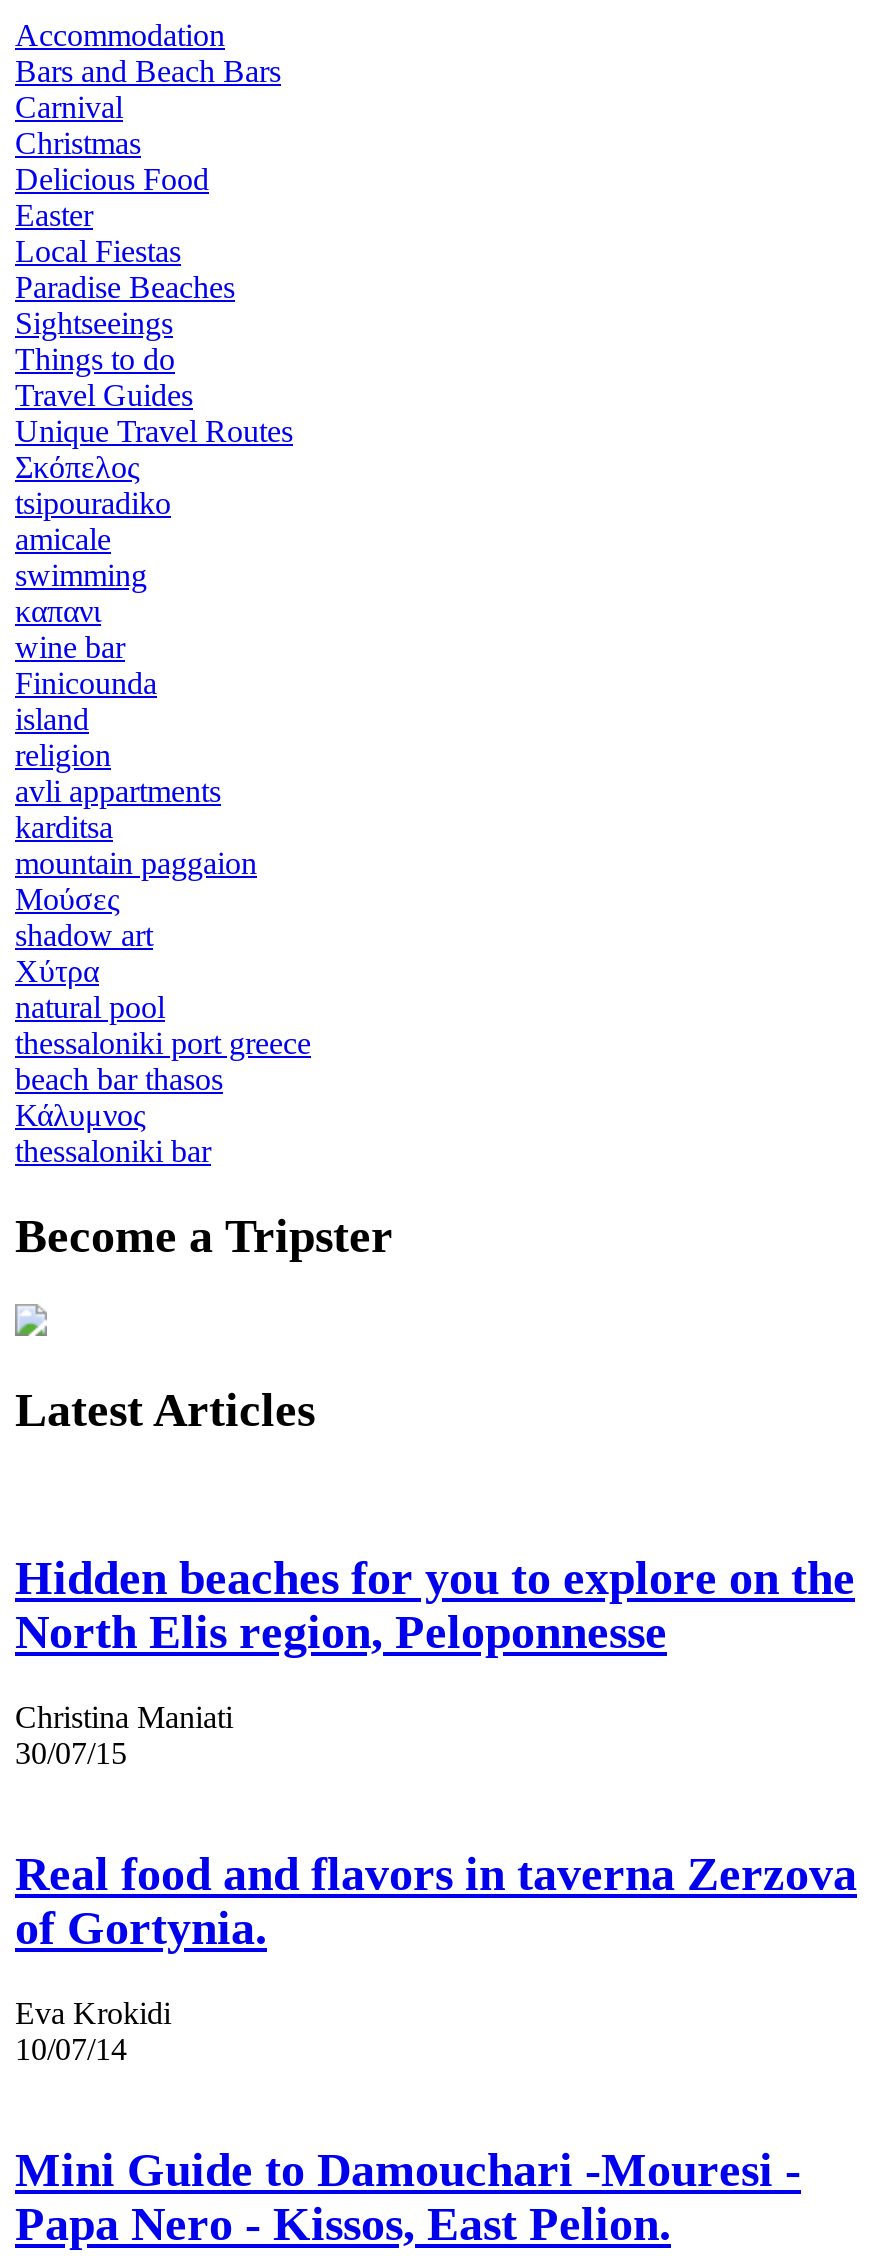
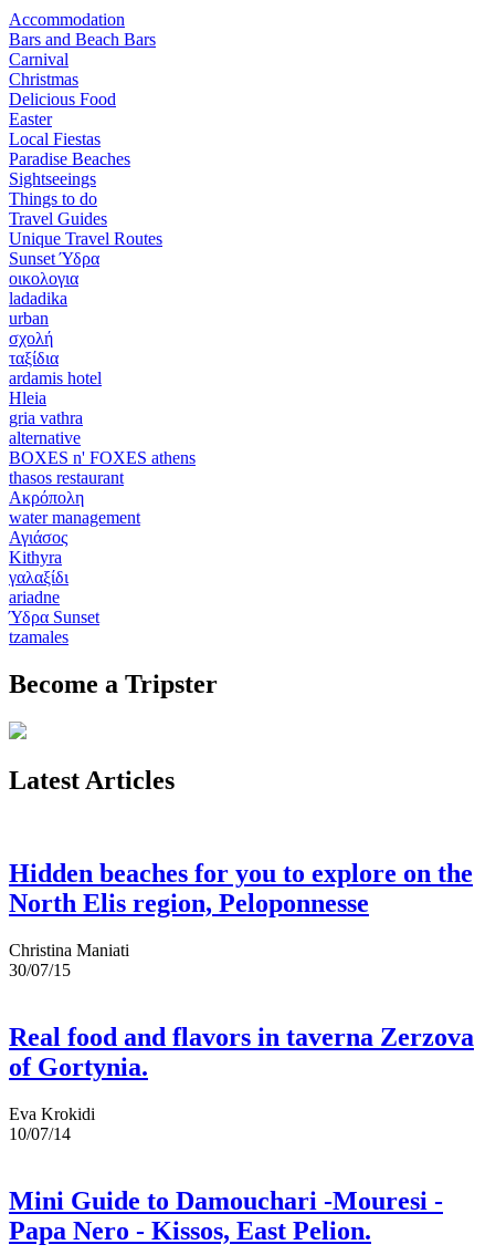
- Σκόπελος
- tsipouradiko
- amicale
- swimming
- καπανι
- wine bar
- Finicounda
- island
- religion
- avli appartments
- karditsa
- mountain paggaion
- Μούσες
- shadow art
- Χύτρα
- natural pool
- thessaloniki port greece
- beach bar thasos
- Κάλυμνος
- thessaloniki bar
+ Sunset Ύδρα
+ οικολογια
+ ladadika
+ urban
+ σχολή
+ ταξίδια
+ ardamis hotel
+ Hleia
+ gria vathra
+ alternative
+ BOXES n' FOXES athens
+ thasos restaurant
+ Ακρόπολη
+ water management
+ Αγιάσος
+ Kithyra
+ γαλαξίδι
+ ariadne
+ Ύδρα Sunset
+ tzamales
